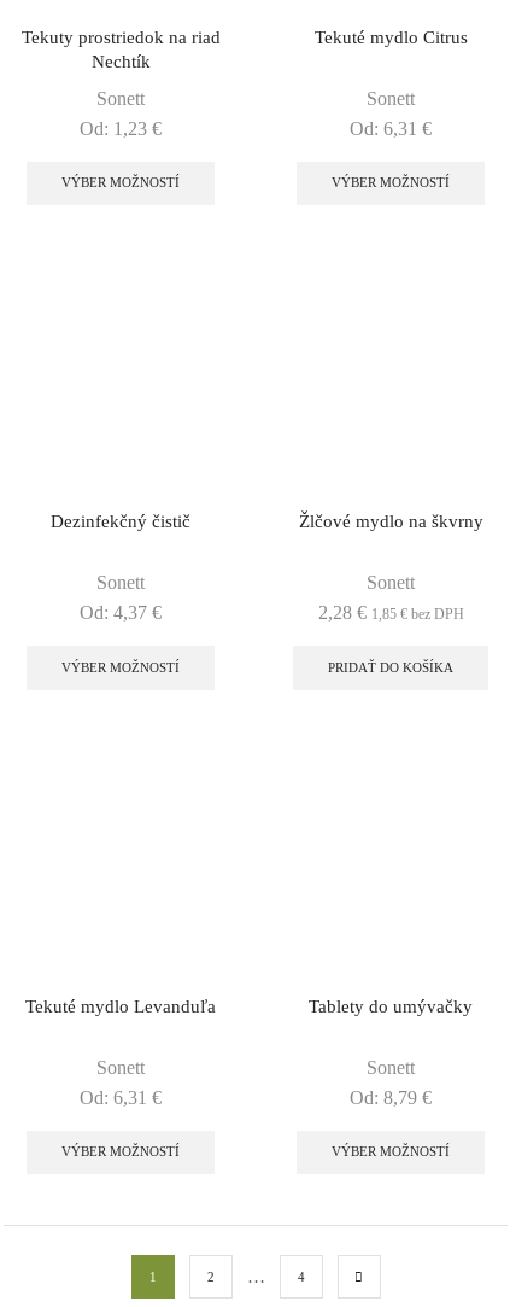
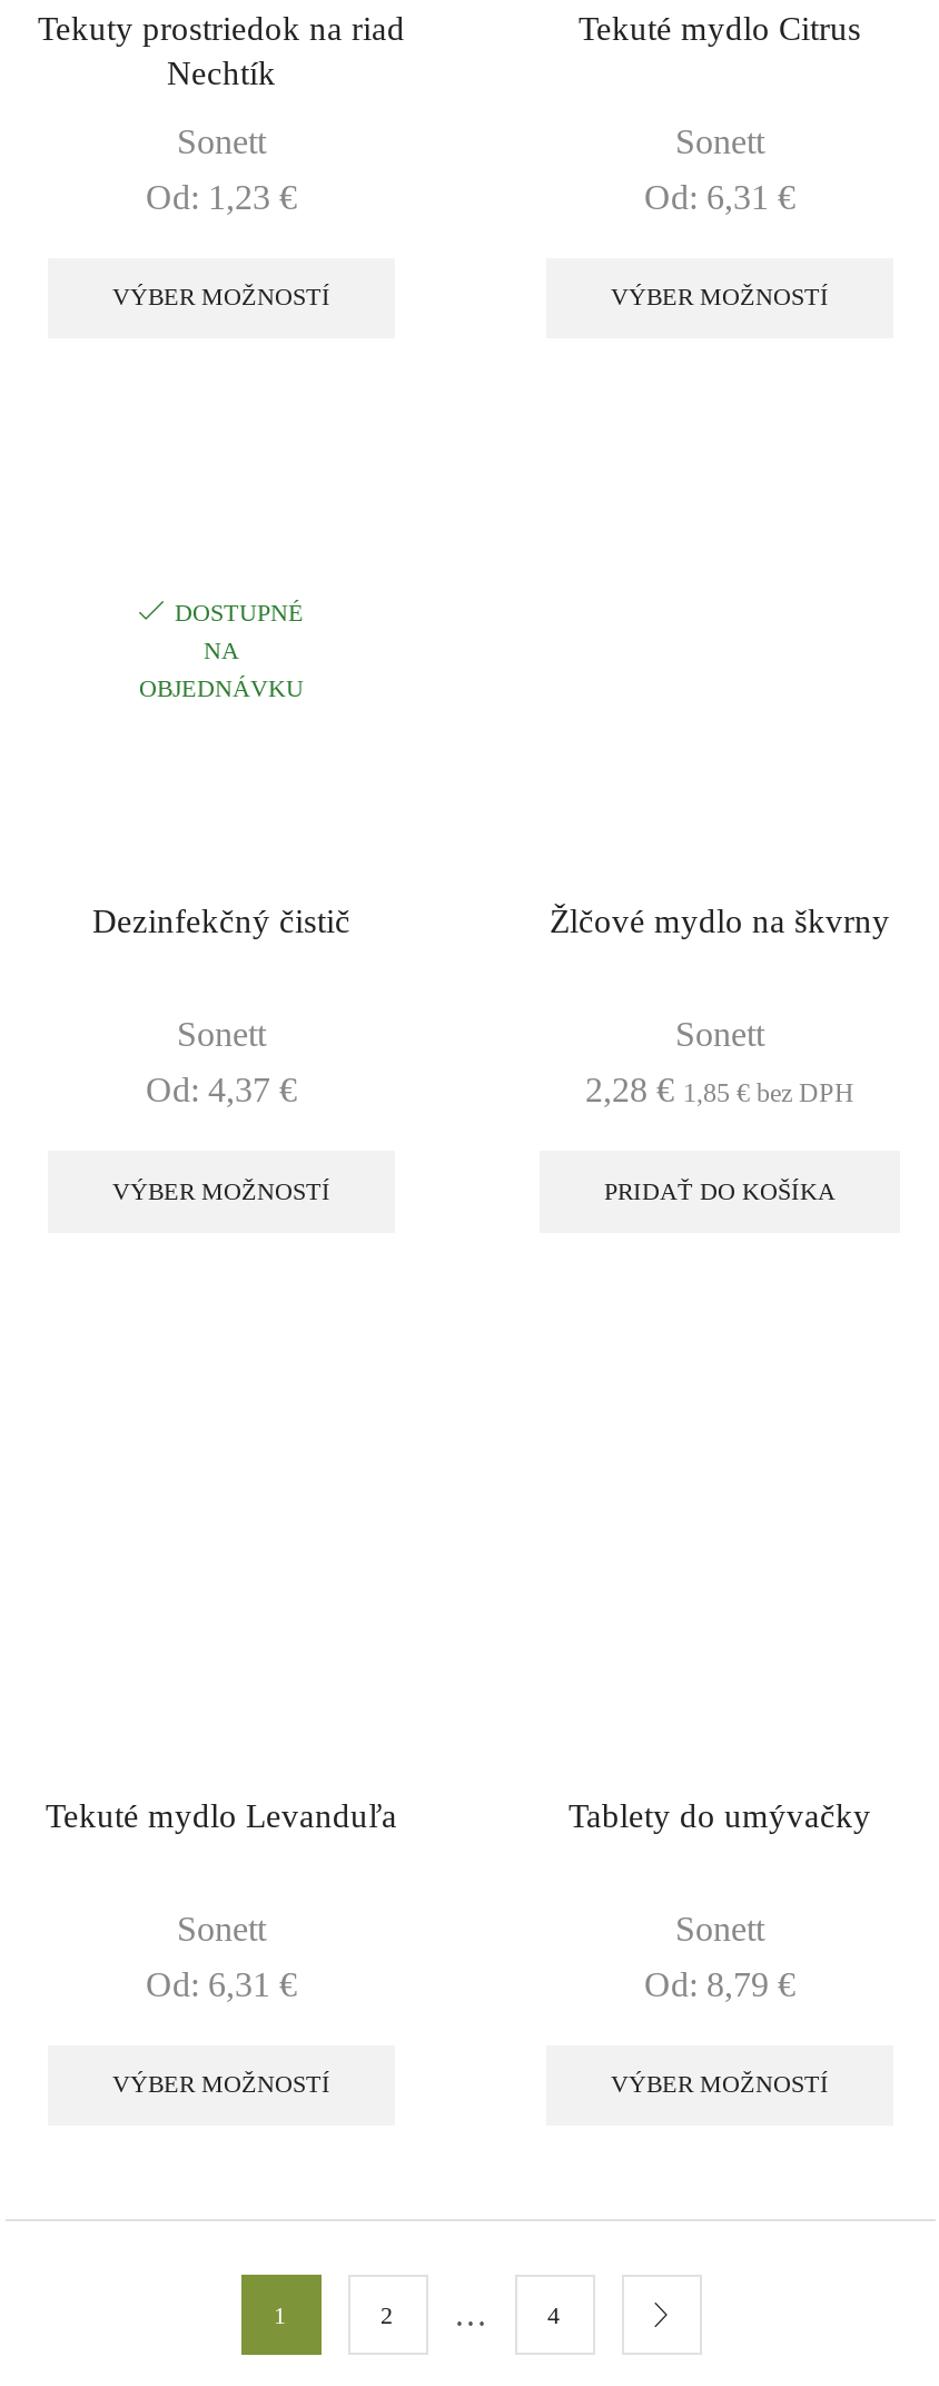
+ DOSTUPNÉ
+ NA
+ OBJEDNÁVKU
